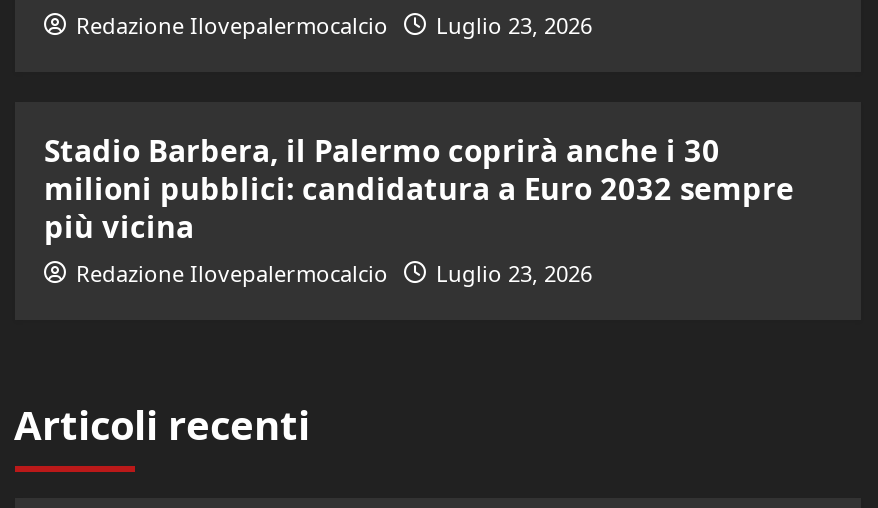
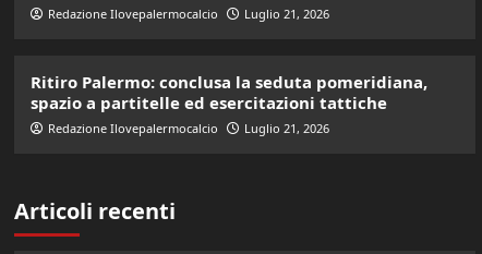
- Redazione Ilovepalermocalcio Luglio 23, 2026
+ Redazione Ilovepalermocalcio Luglio 21, 2026

- Stadio Barbera, il Palermo coprirà anche i 30
- milioni pubblici: candidatura a Euro 2032 sempre
- più vicina
+ Ritiro Palermo: conclusa la seduta pomeridiana,
+ spazio a partitelle ed esercitazioni tattiche

- Redazione Ilovepalermocalcio Luglio 23, 2026
+ Redazione Ilovepalermocalcio Luglio 21, 2026
